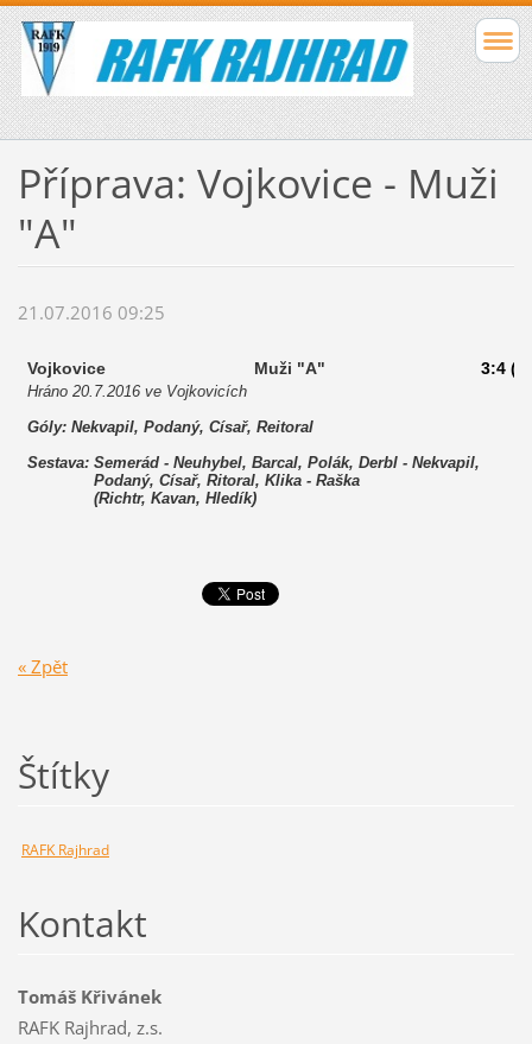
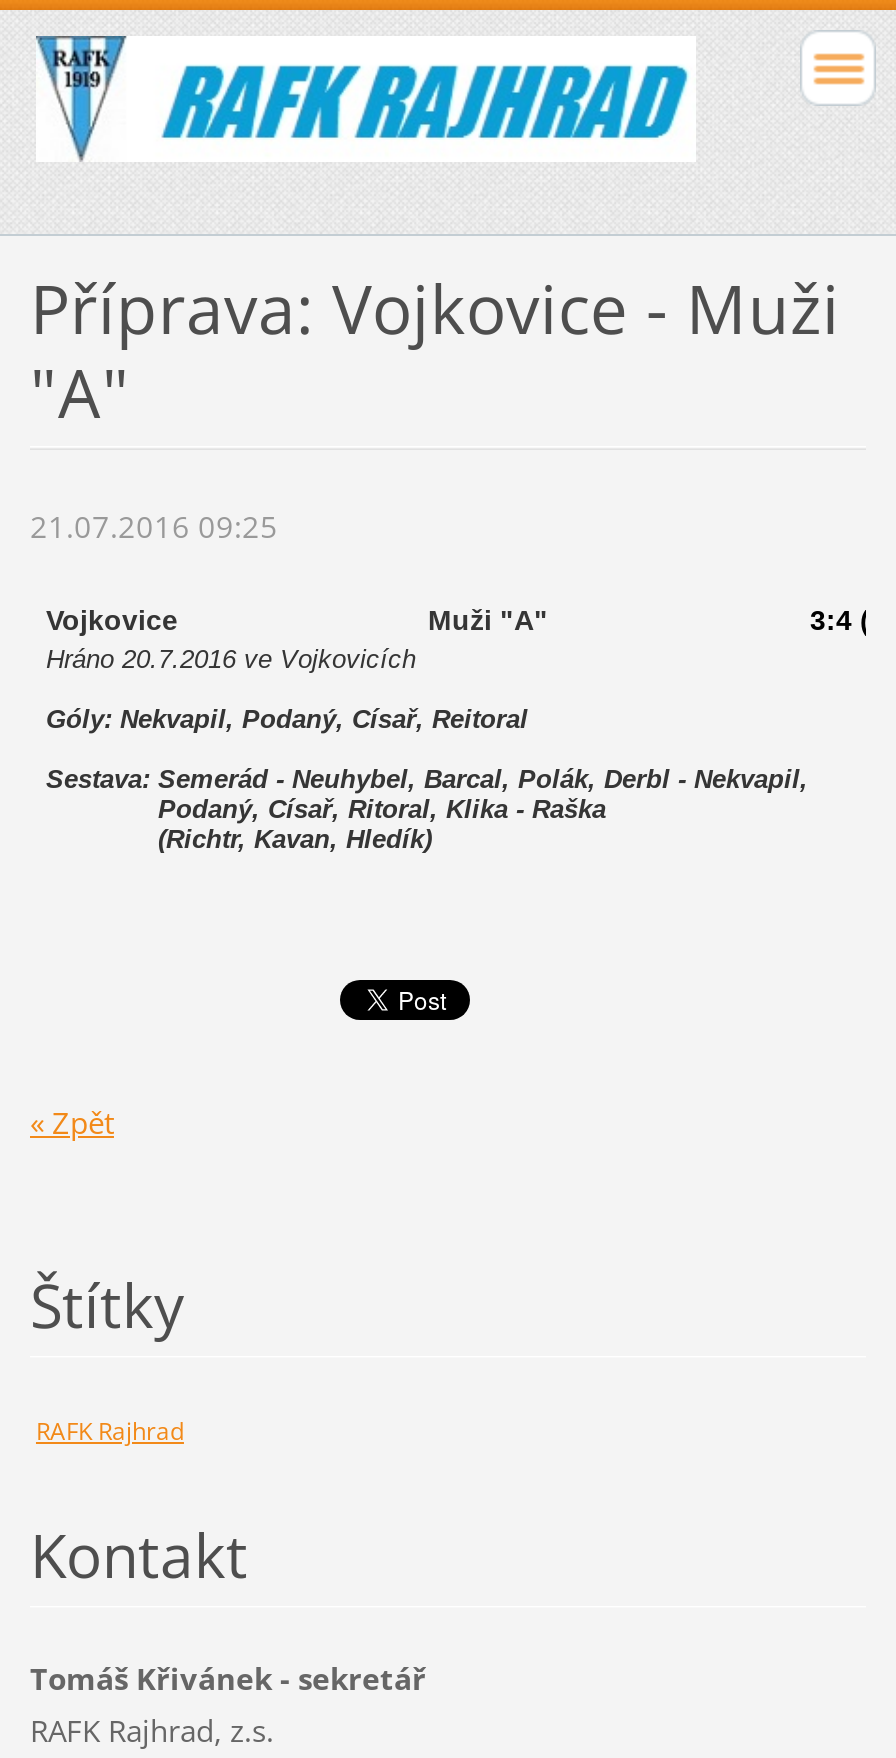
- Tomáš Křivánek
+ Tomáš Křivánek - sekretář
